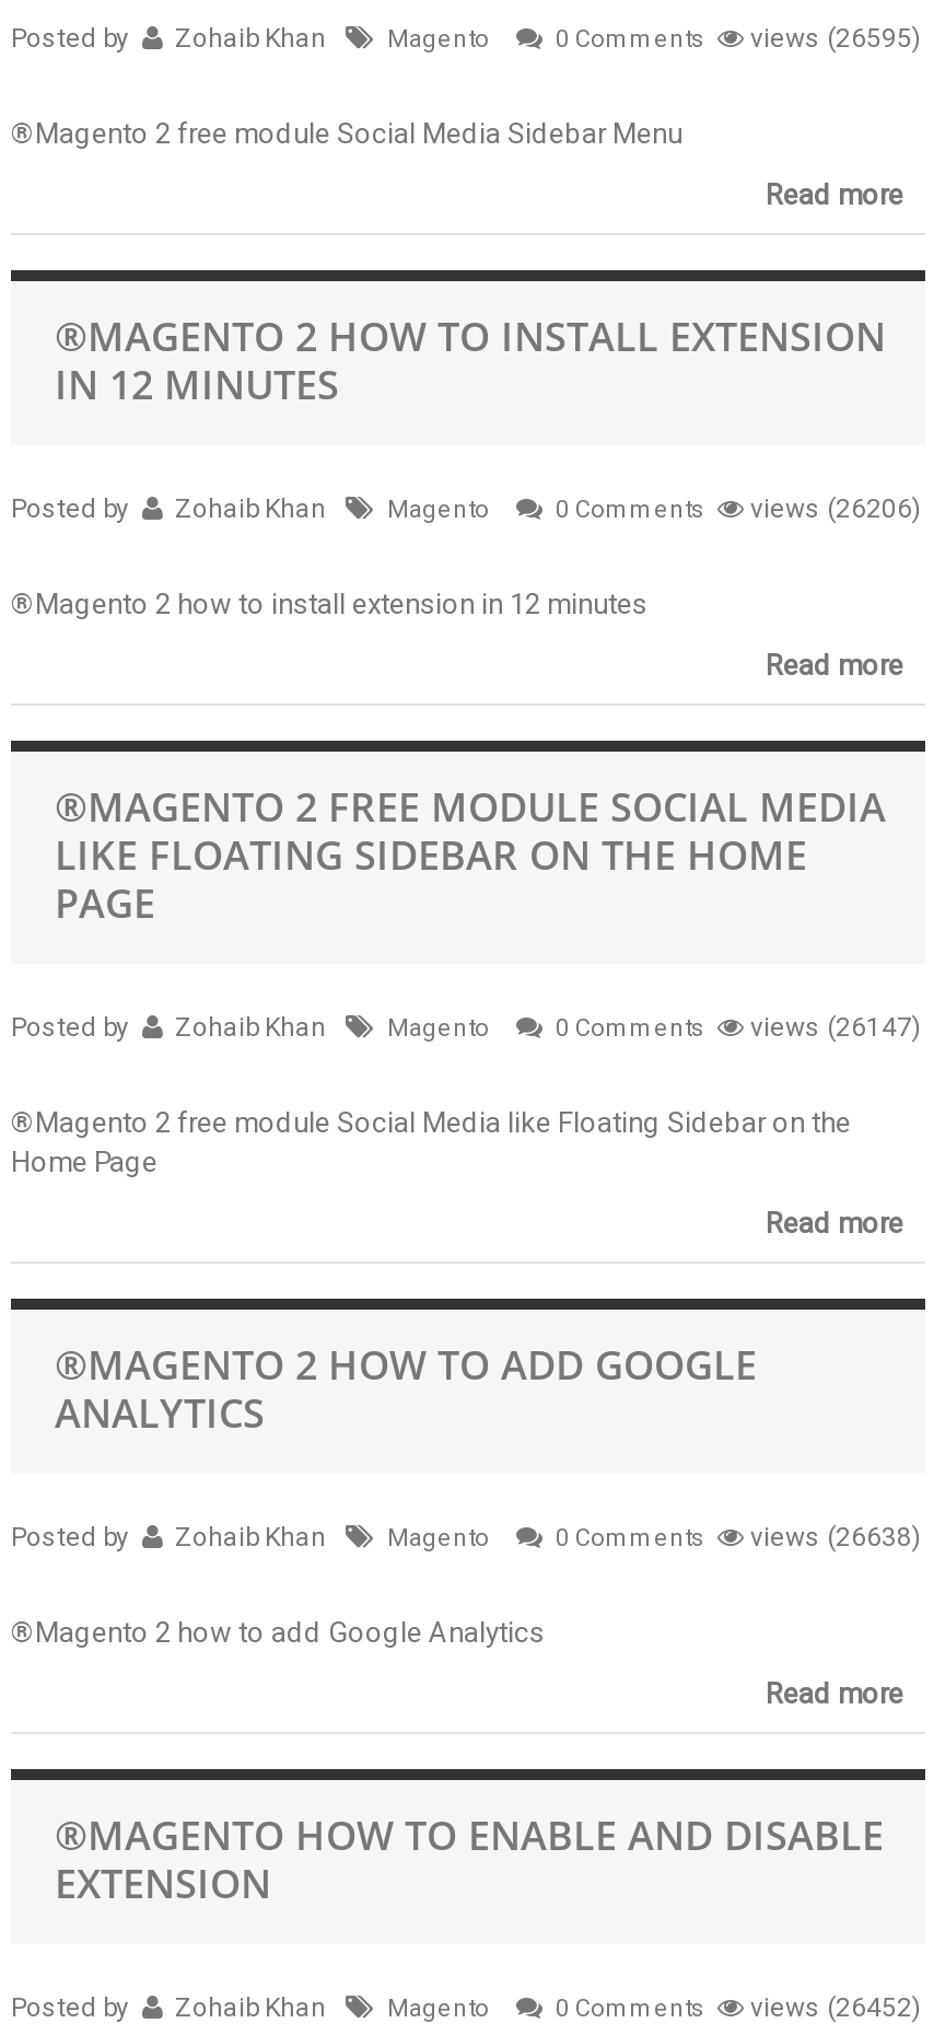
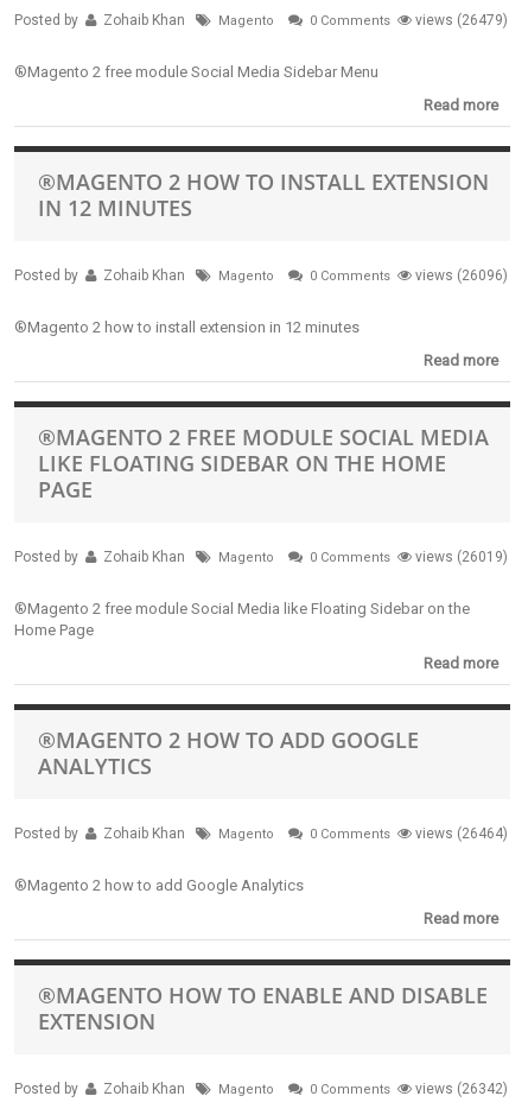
- 0 Comments views (26595)
+ 0 Comments views (26479)

- 0 Comments views (26206)
+ 0 Comments views (26096)

- 0 Comments views (26147)
+ 0 Comments views (26019)

- 0 Comments views (26638)
+ 0 Comments views (26464)

- 0 Comments views (26452)
+ 0 Comments views (26342)
